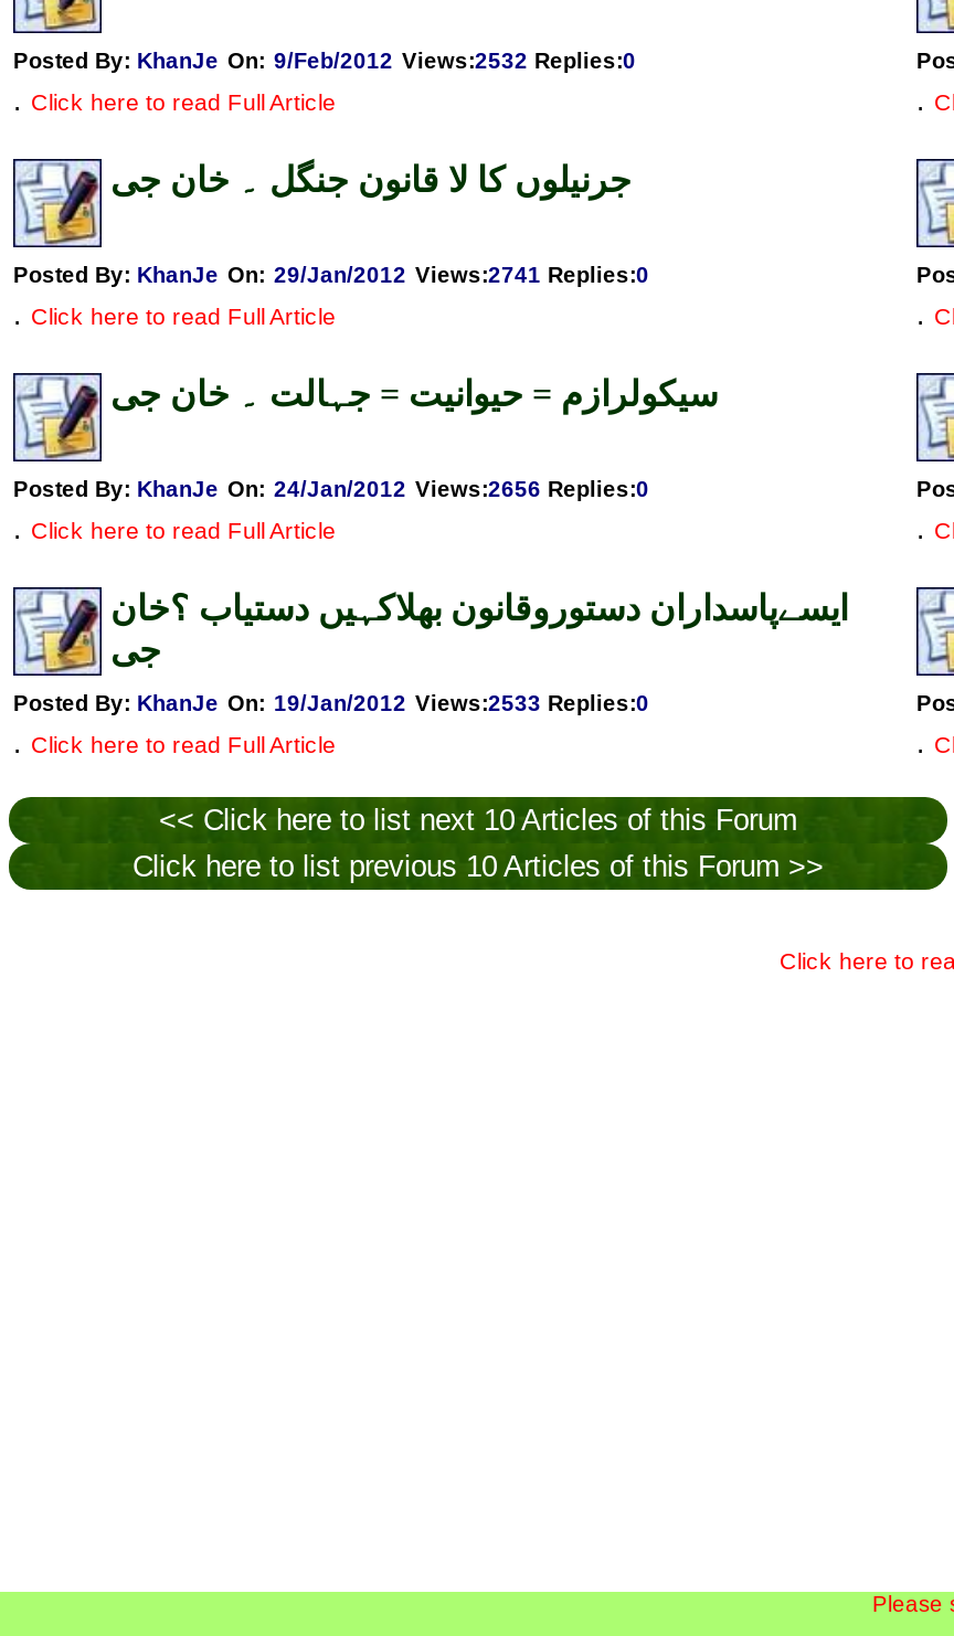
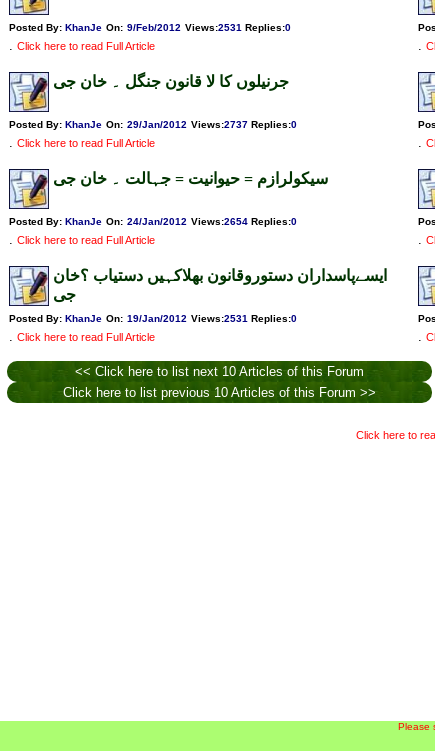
- Posted By: KhanJe On: 9/Feb/2012 Views: 2532 Replies: 0
+ Posted By: KhanJe On: 9/Feb/2012 Views: 2531 Replies: 0

- Posted By: KhanJe On: 29/Jan/2012 Views: 2741 Replies: 0
+ Posted By: KhanJe On: 29/Jan/2012 Views: 2737 Replies: 0

- Posted By: KhanJe On: 24/Jan/2012 Views: 2656 Replies: 0
+ Posted By: KhanJe On: 24/Jan/2012 Views: 2654 Replies: 0

- Posted By: KhanJe On: 19/Jan/2012 Views: 2533 Replies: 0
+ Posted By: KhanJe On: 19/Jan/2012 Views: 2531 Replies: 0
